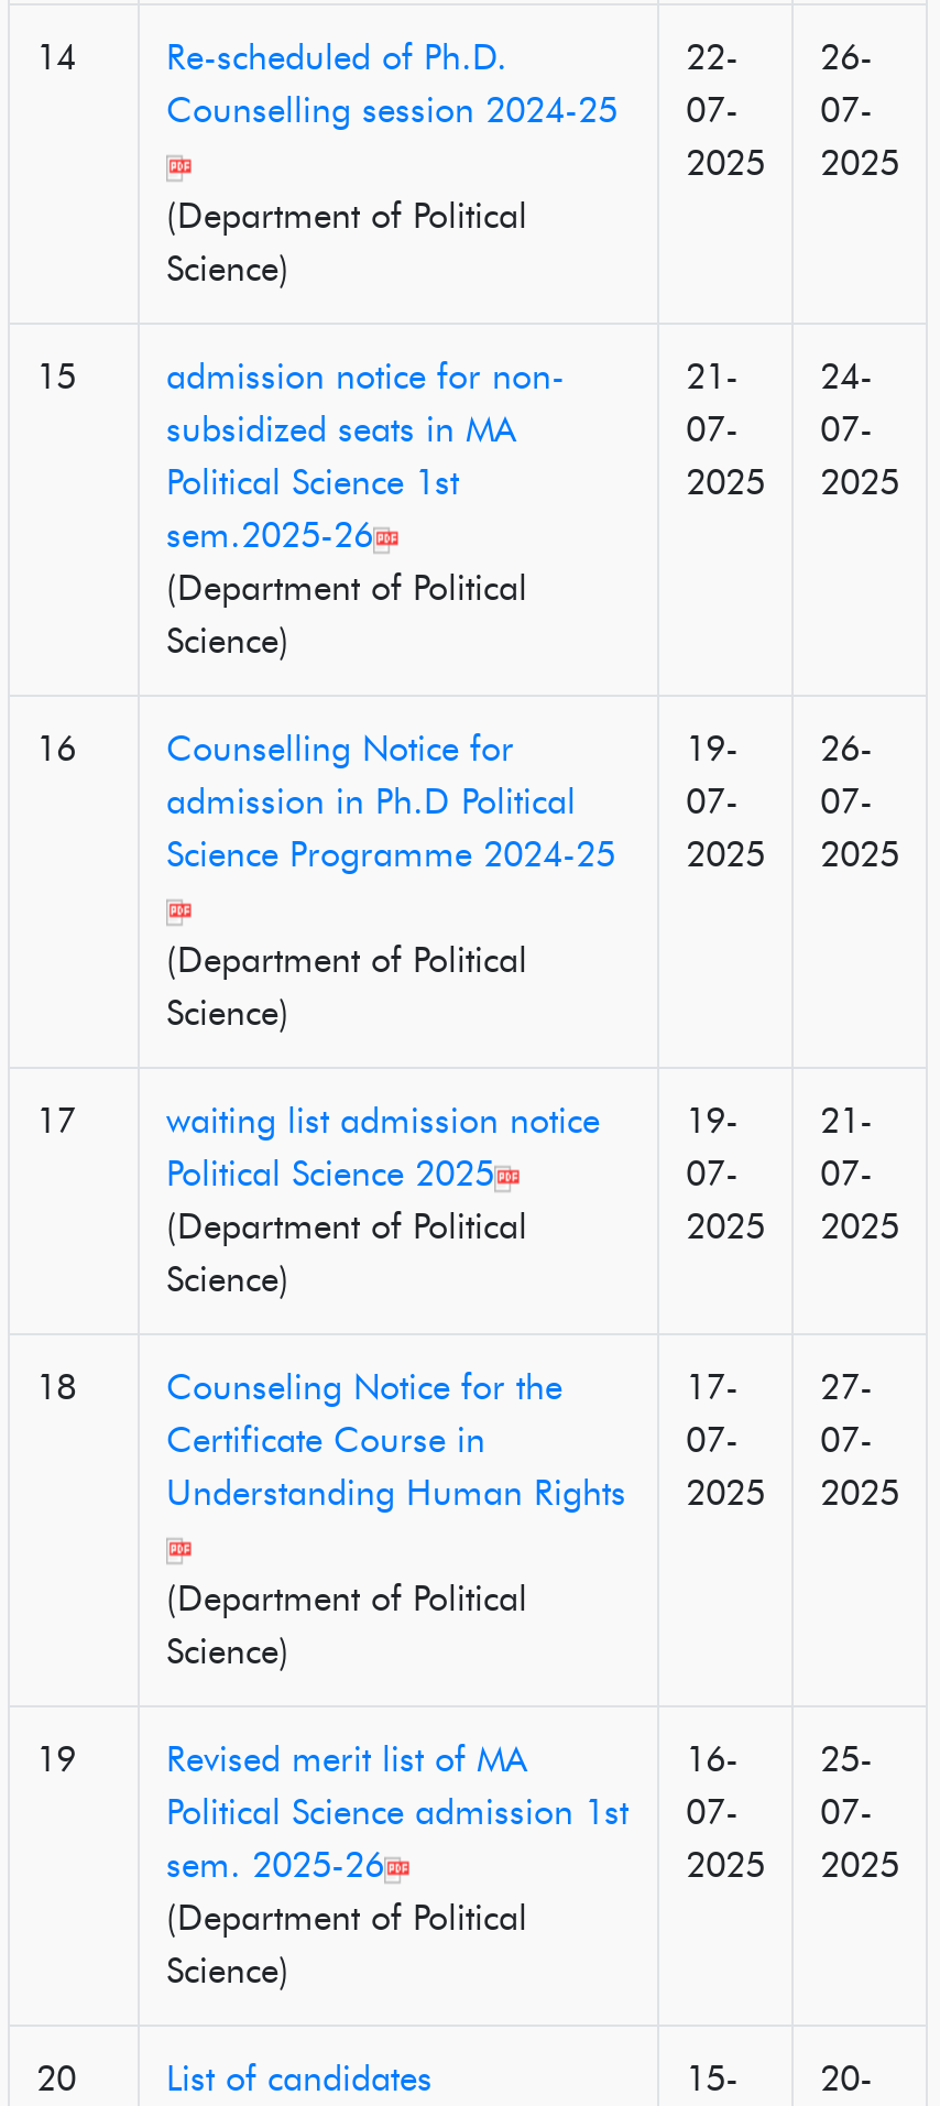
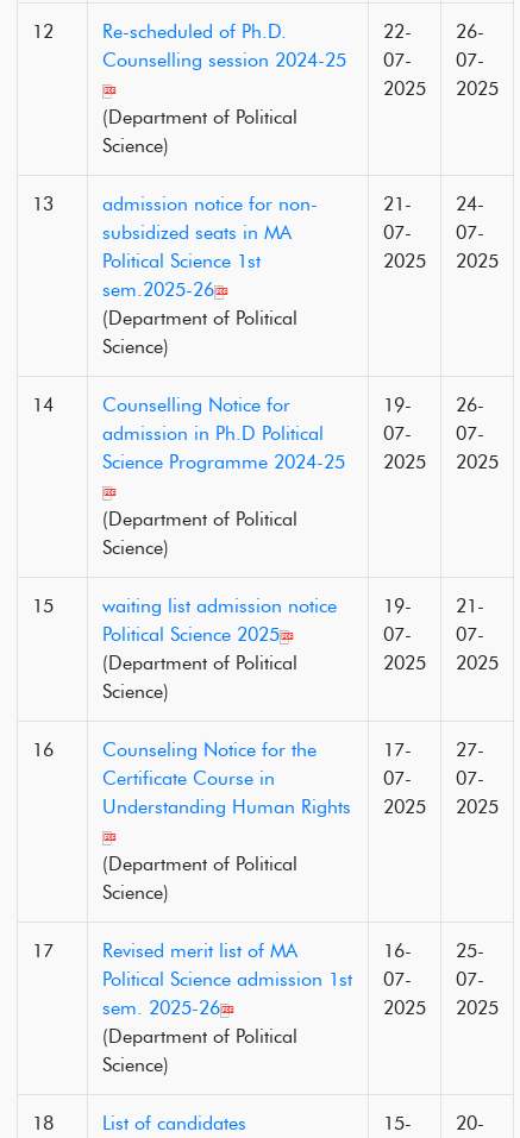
- 14
+ 12

- 15
+ 13

- 16
+ 14

- 17
+ 15

- 18
+ 16

- 19
+ 17

- 20
+ 18
